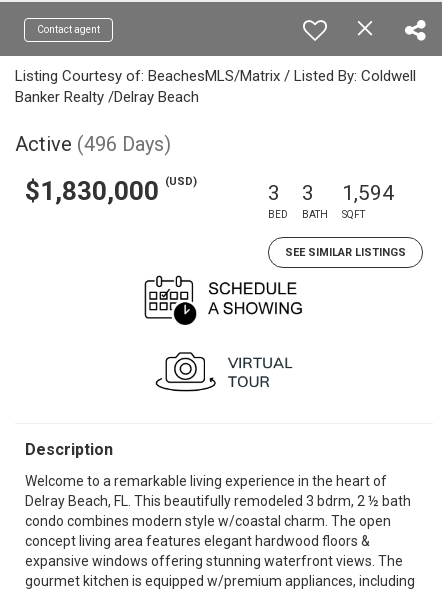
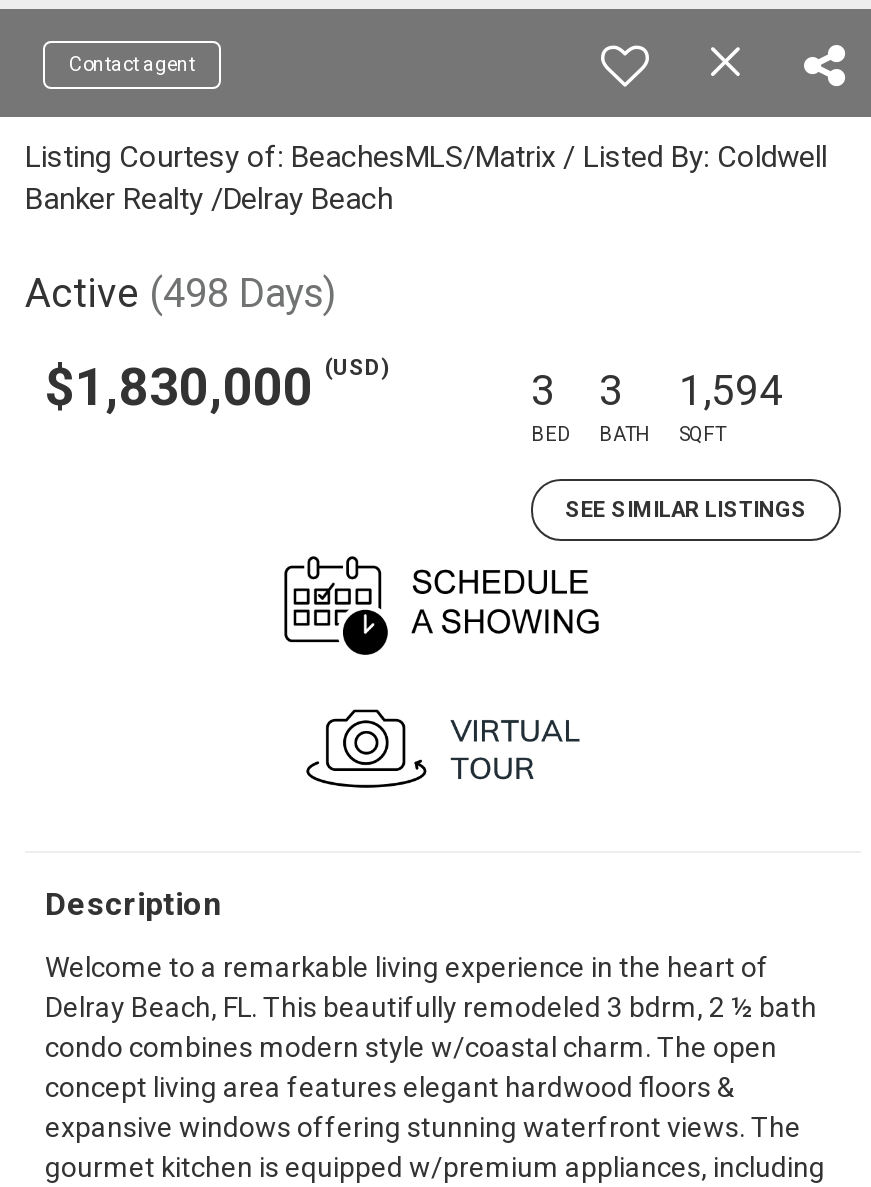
- Active (496 Days)
+ Active (498 Days)
